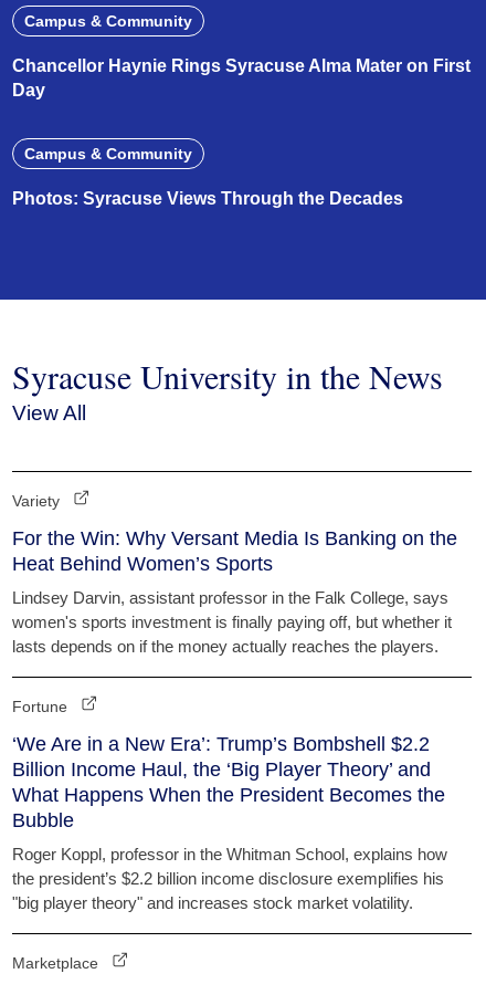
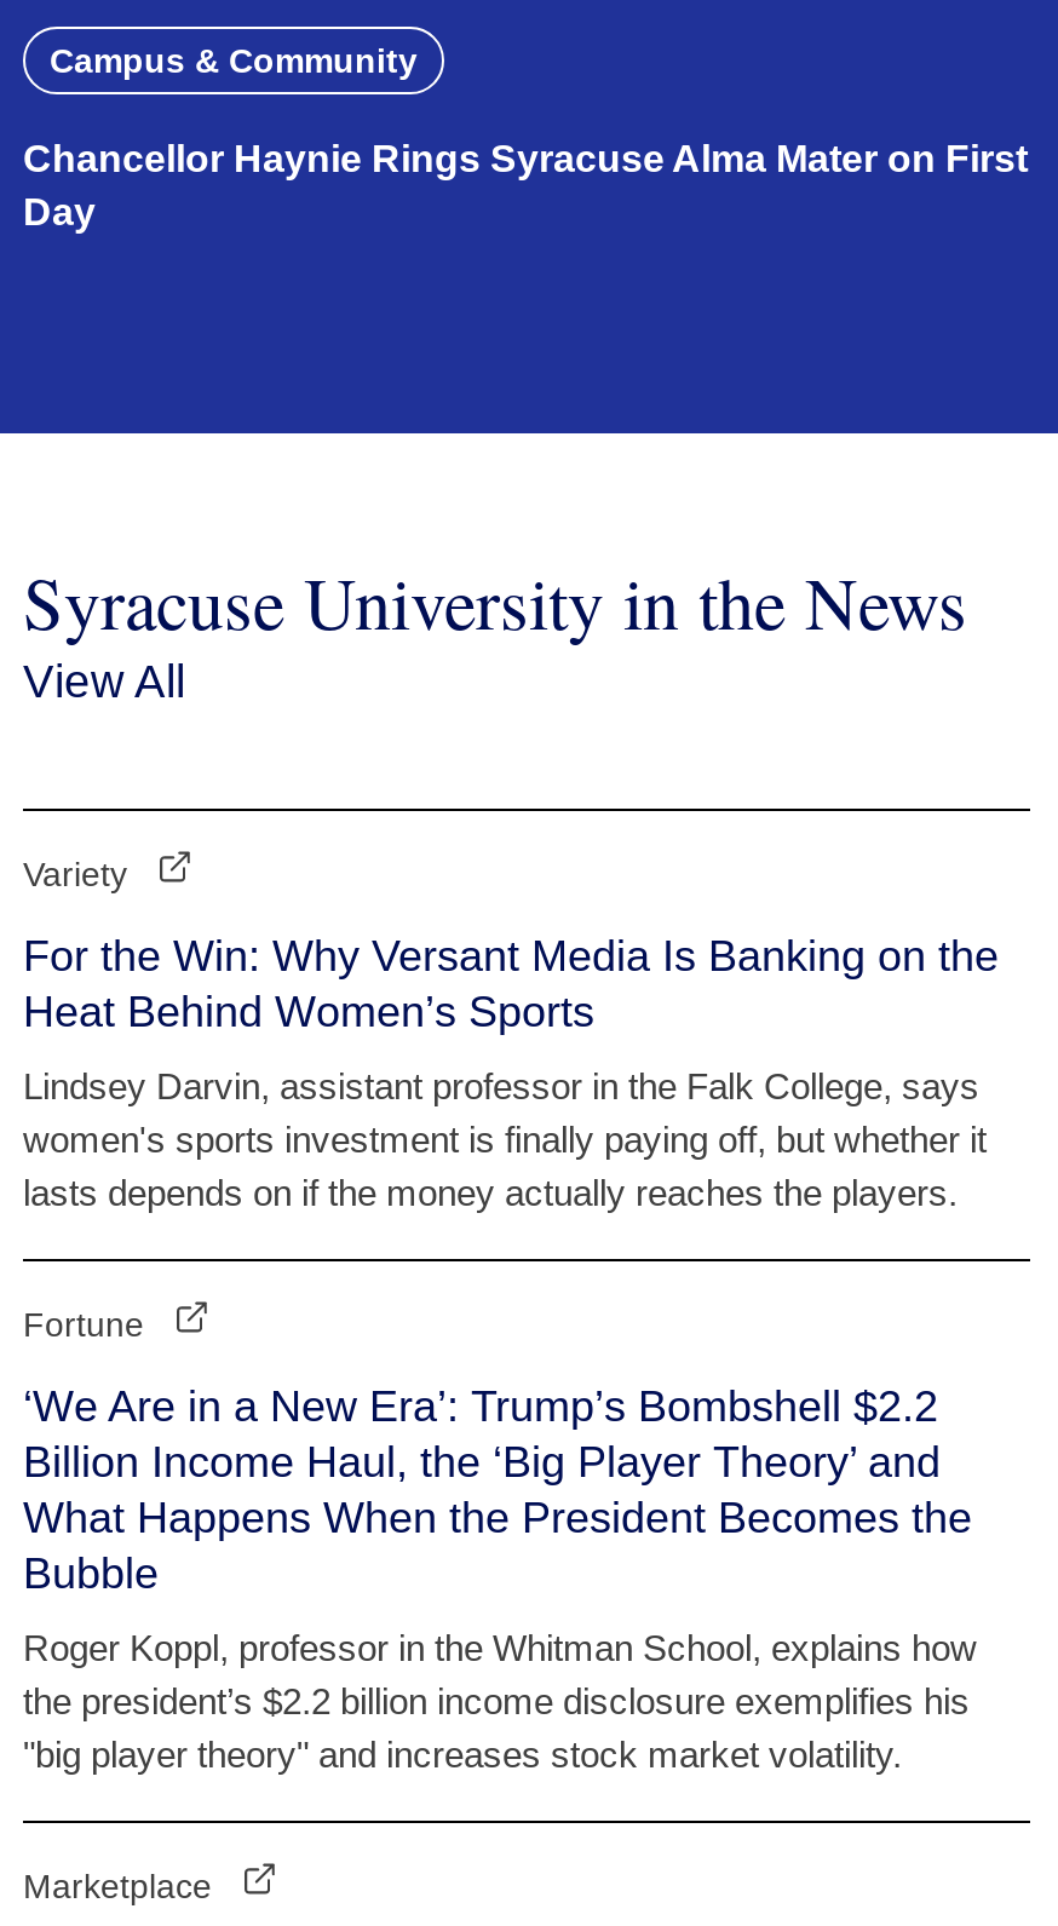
- Campus & Community
- Photos: Syracuse Views Through the Decades
